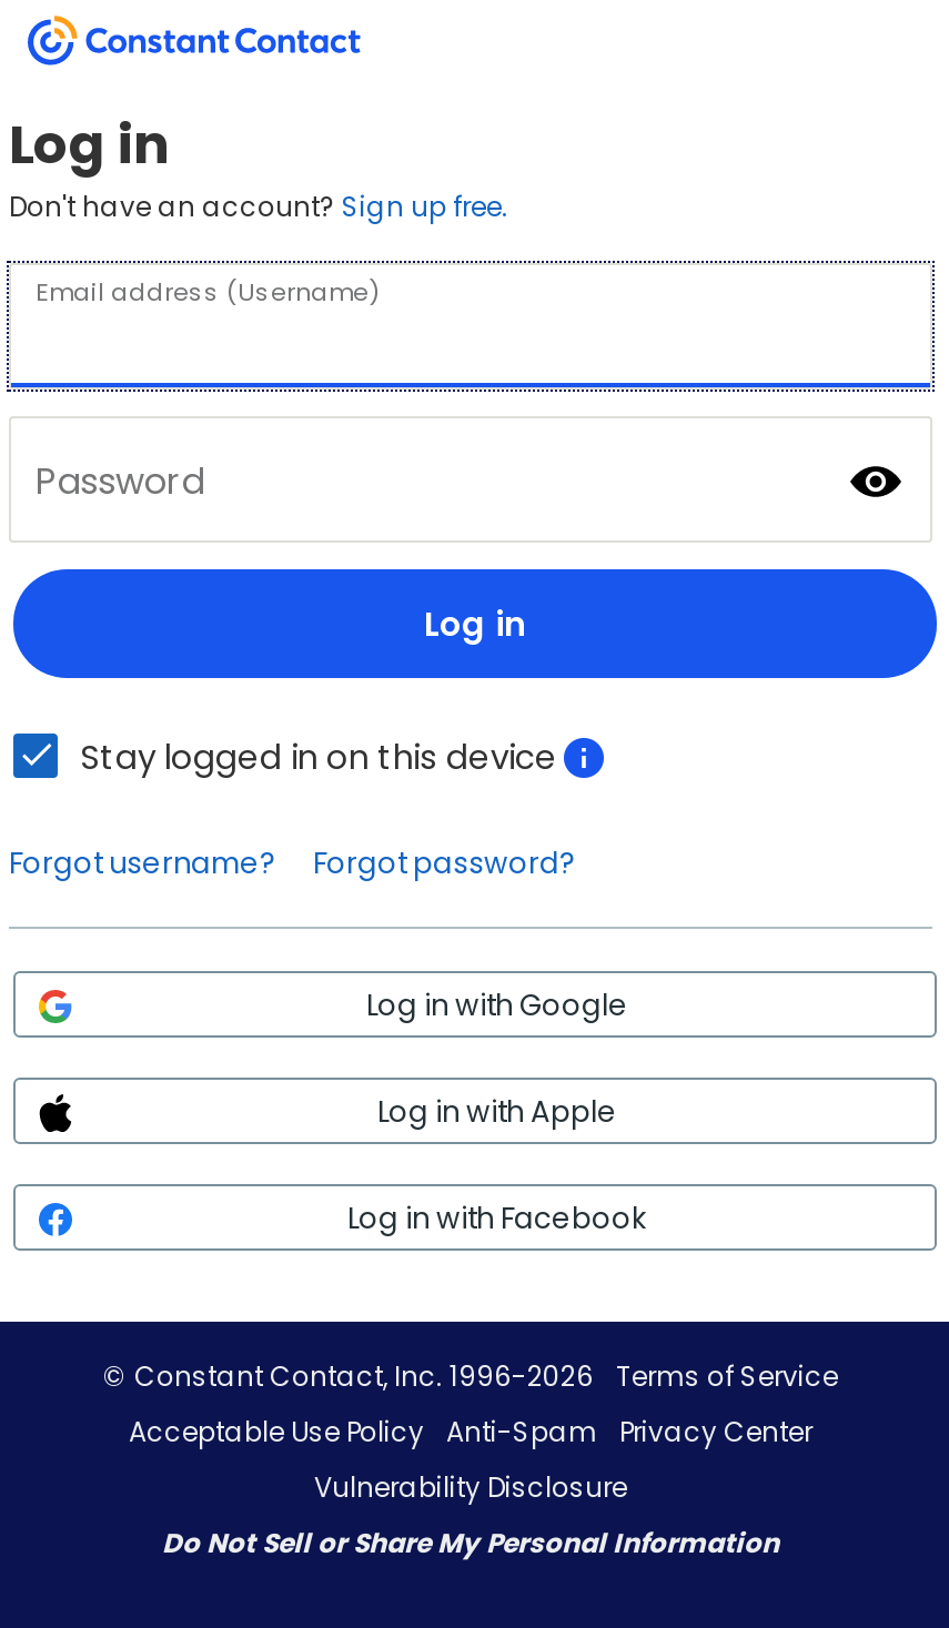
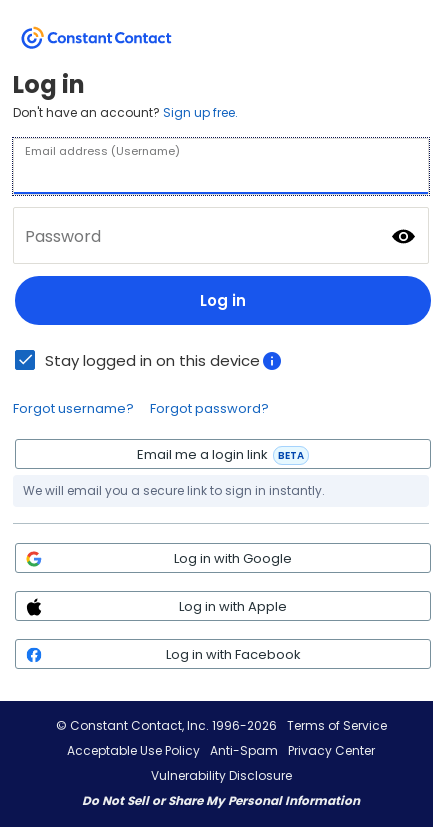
+ Email me a login link BETA
+ We will email you a secure link to sign in instantly.
